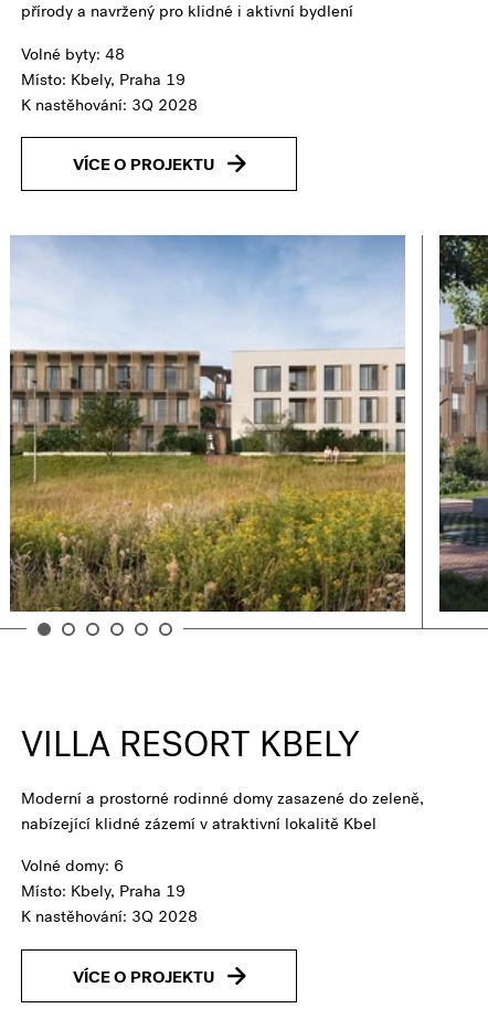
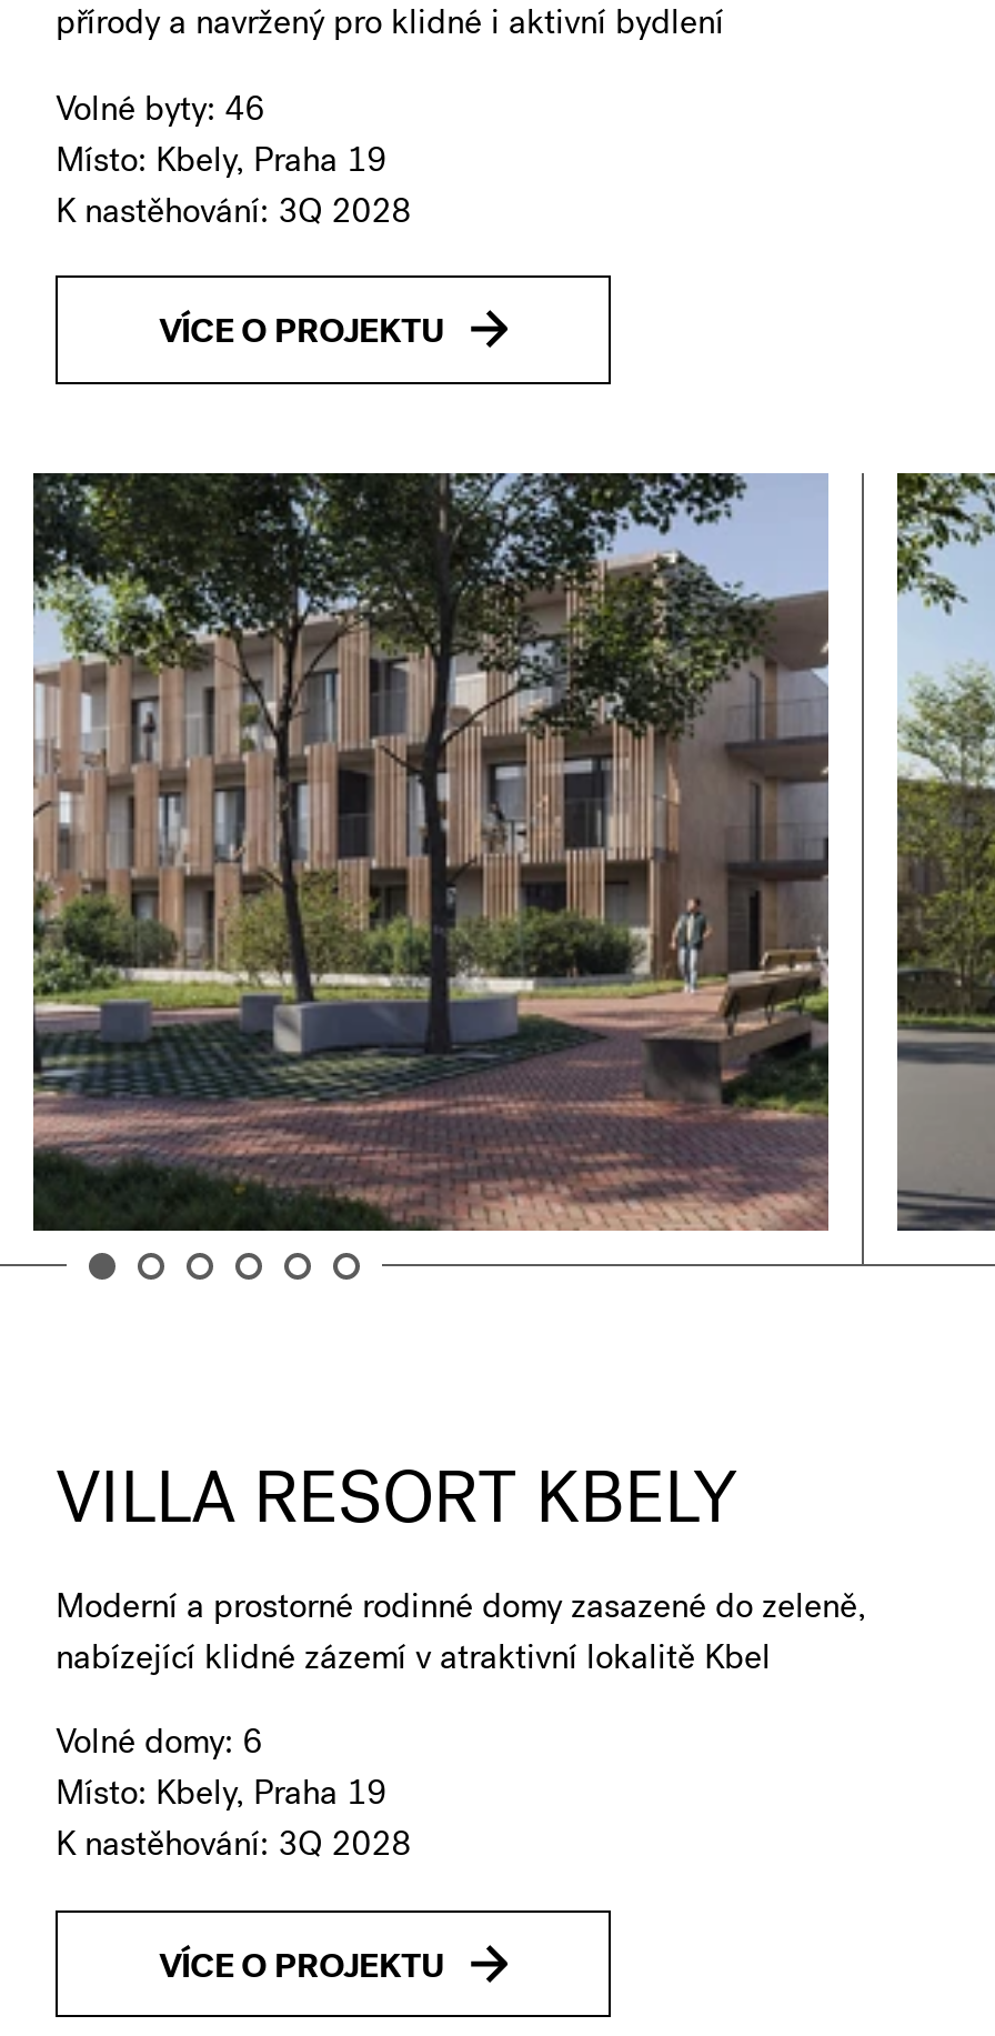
- Volné byty: 48
+ Volné byty: 46

- [image]
+ [image]

- [image]
+ [image]
